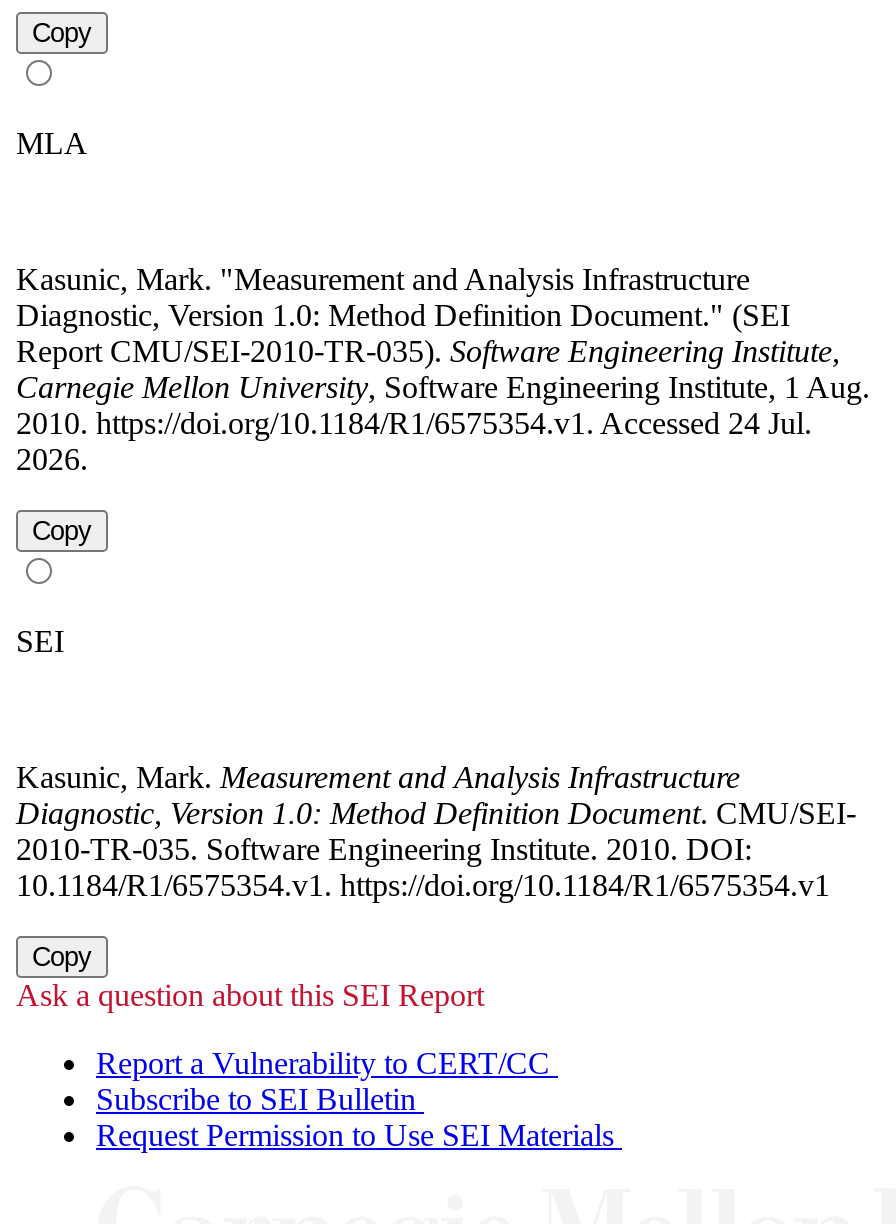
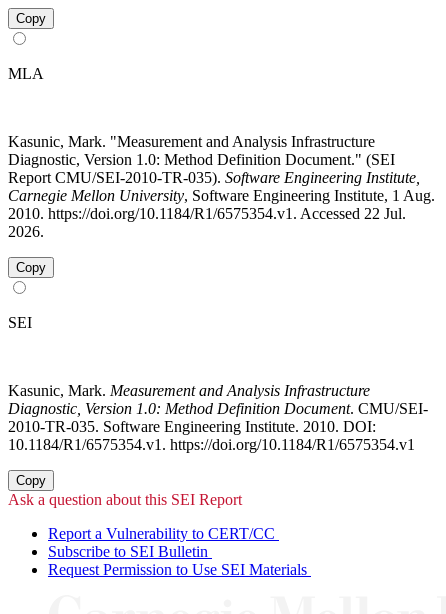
- 2010. https://doi.org/10.1184/R1/6575354.v1. Accessed 24 Jul.
+ 2010. https://doi.org/10.1184/R1/6575354.v1. Accessed 22 Jul.
